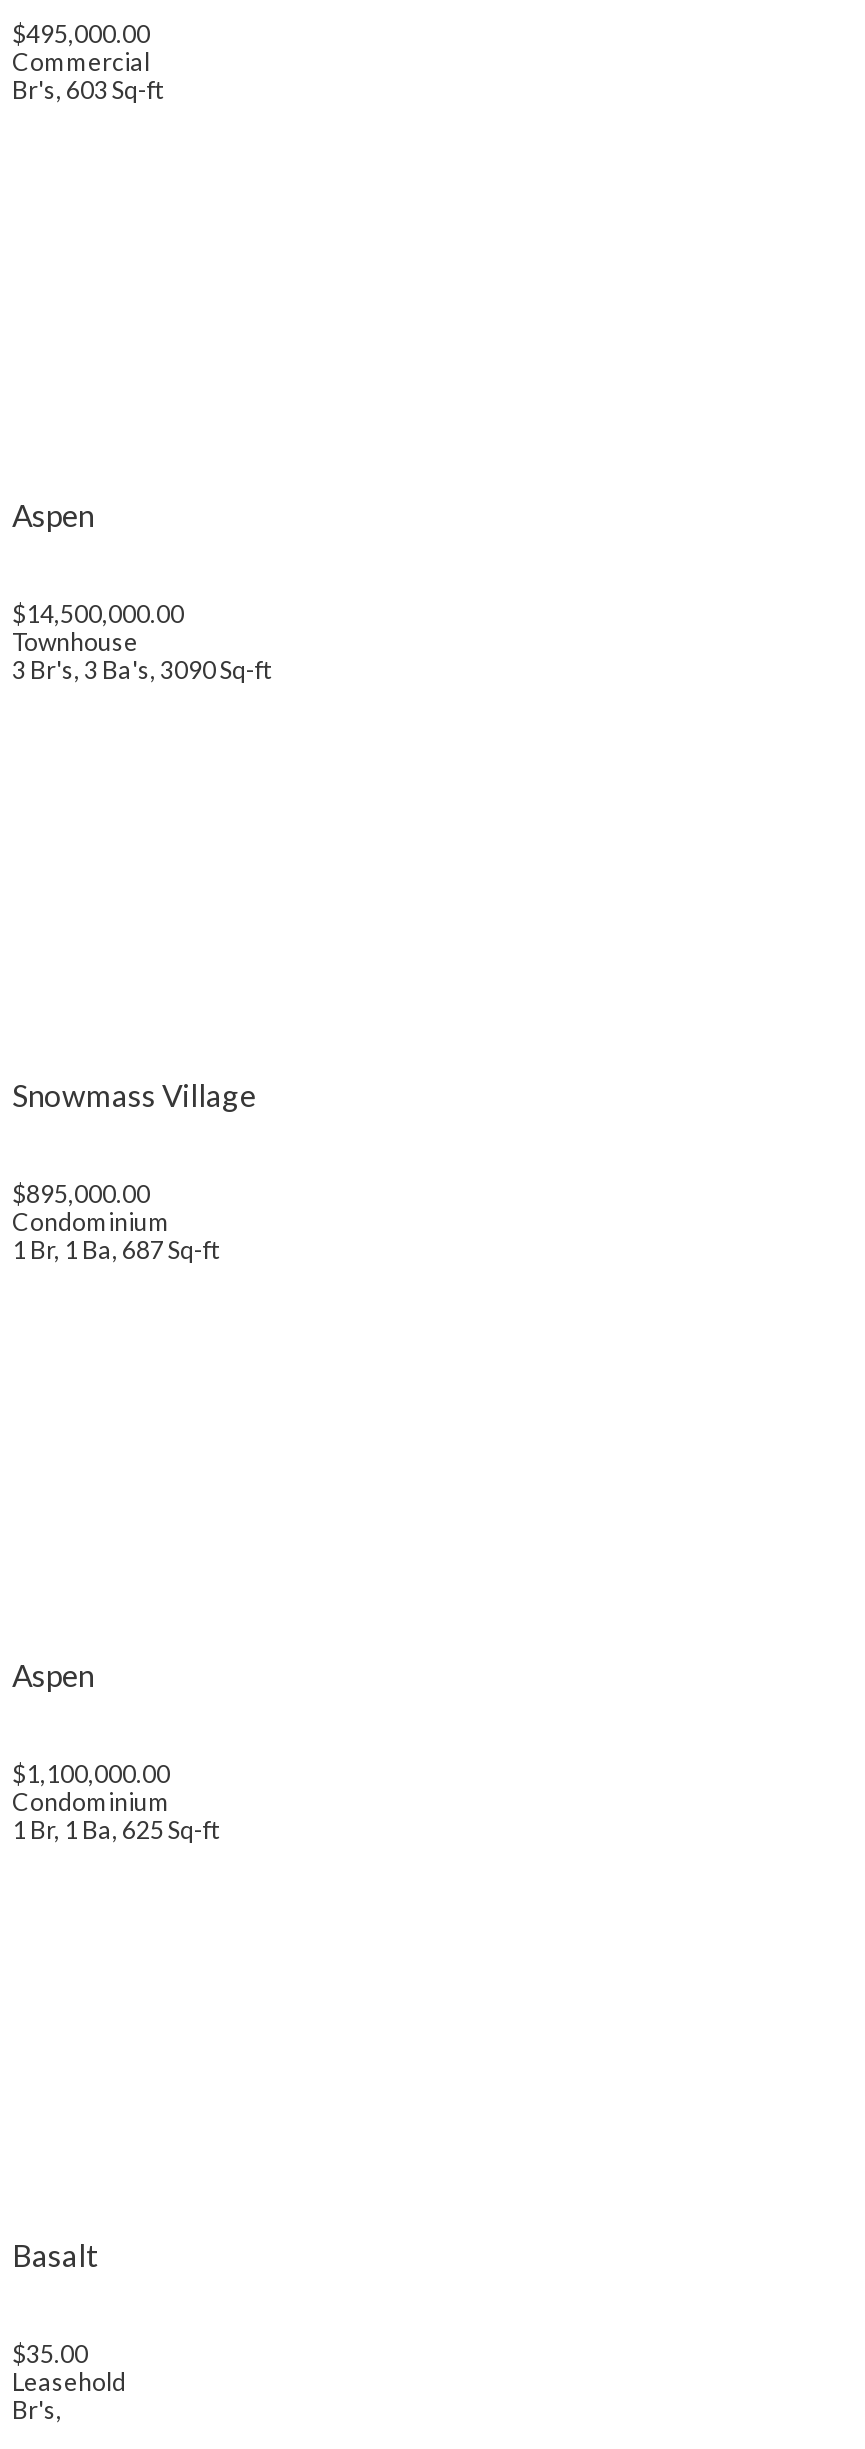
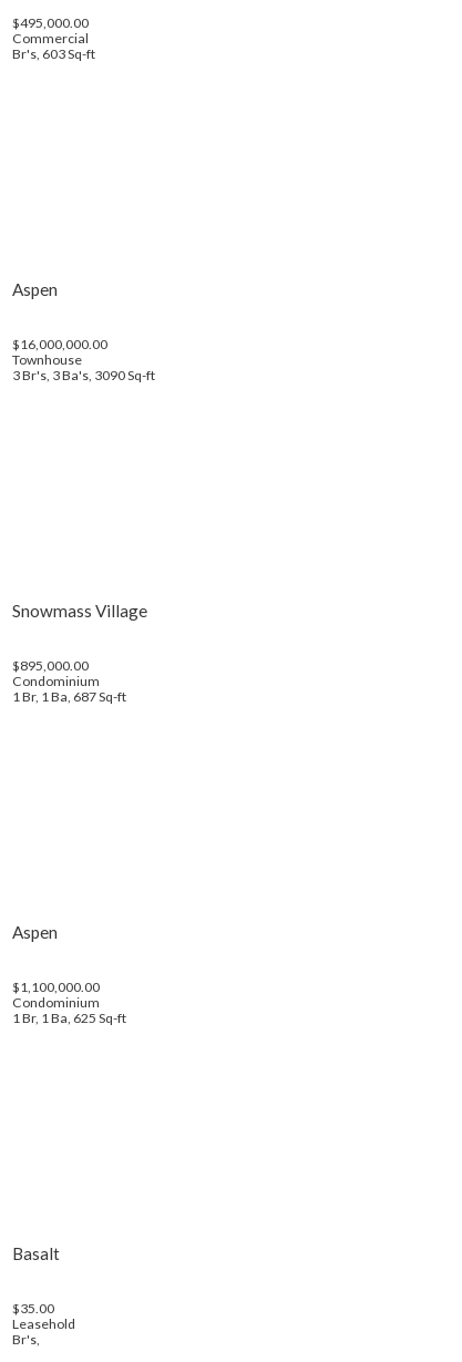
- $14,500,000.00
+ $16,000,000.00
